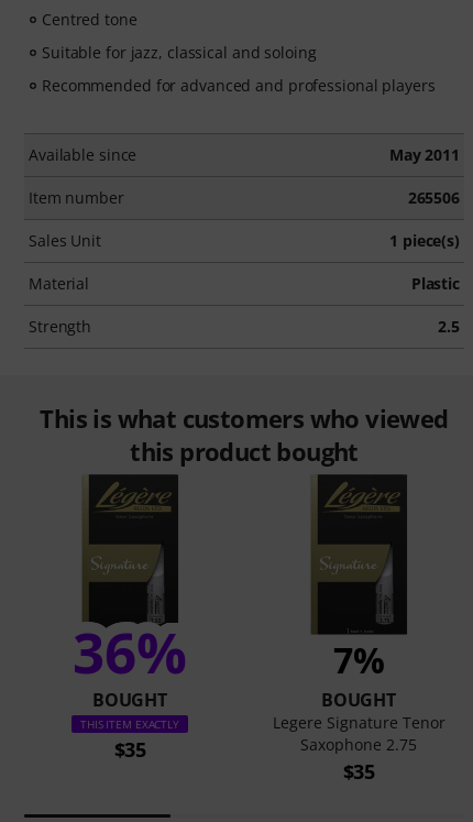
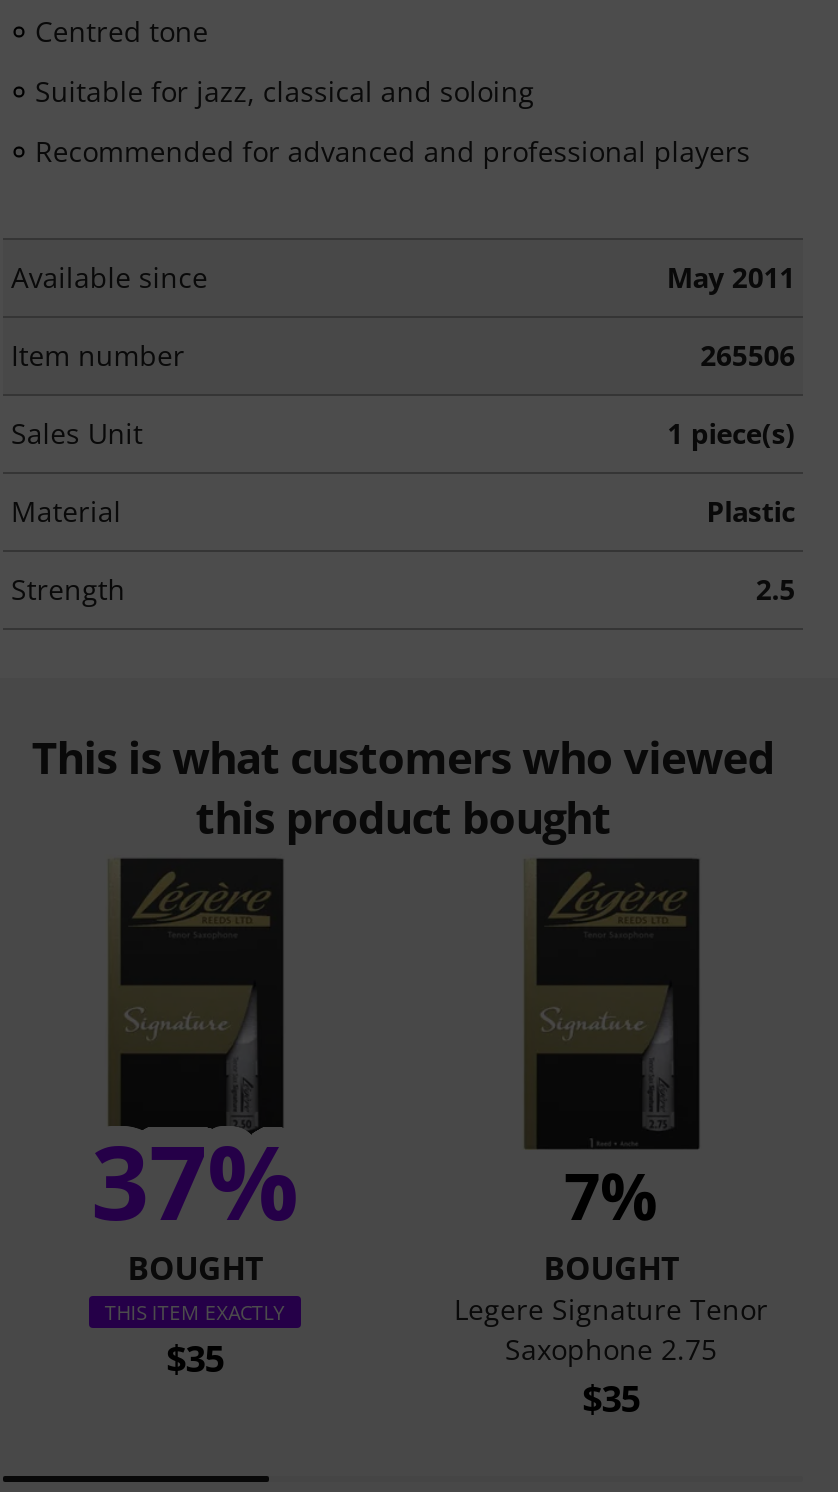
- 36%
+ 37%
